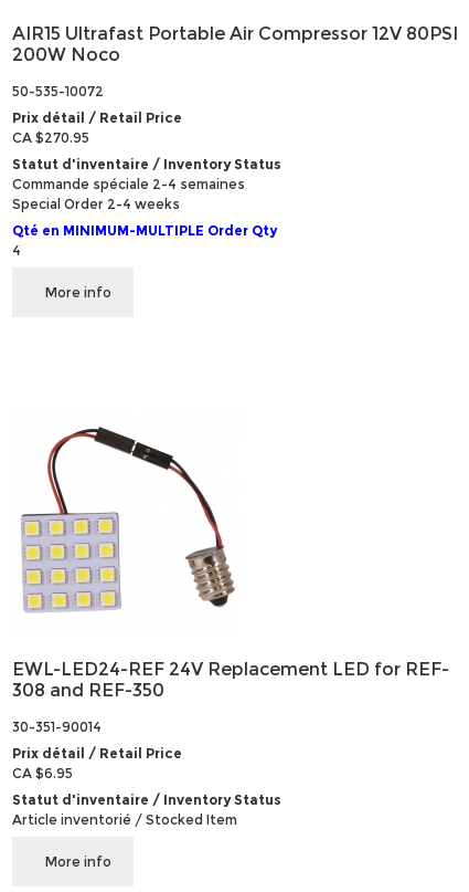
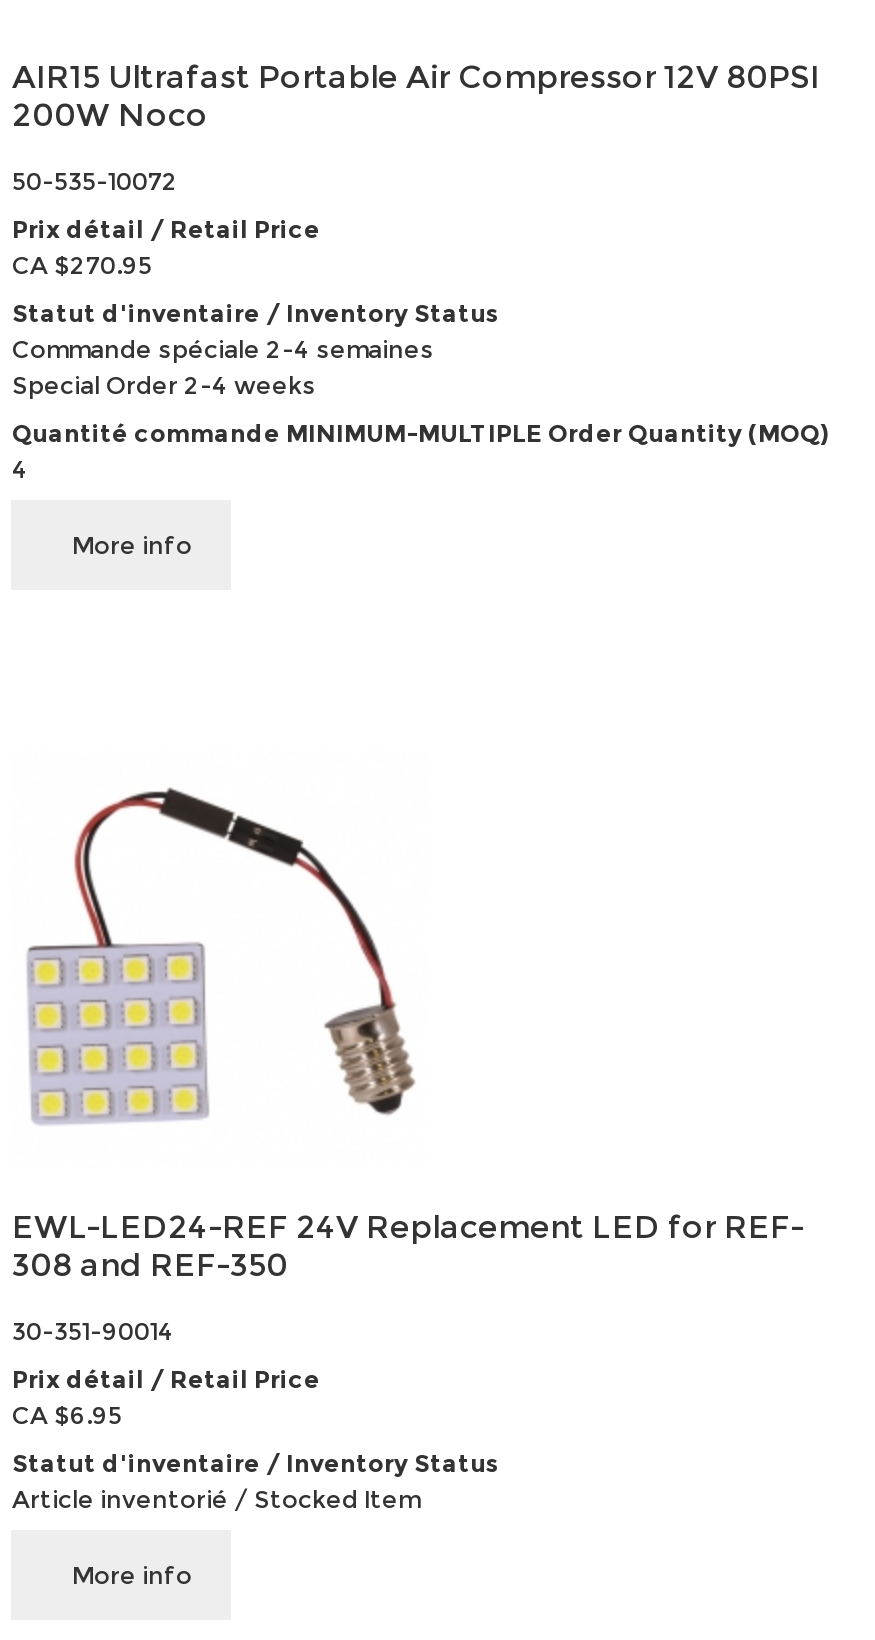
- Qté en MINIMUM-MULTIPLE Order Qty
+ Quantité commande MINIMUM-MULTIPLE Order Quantity (MOQ)
